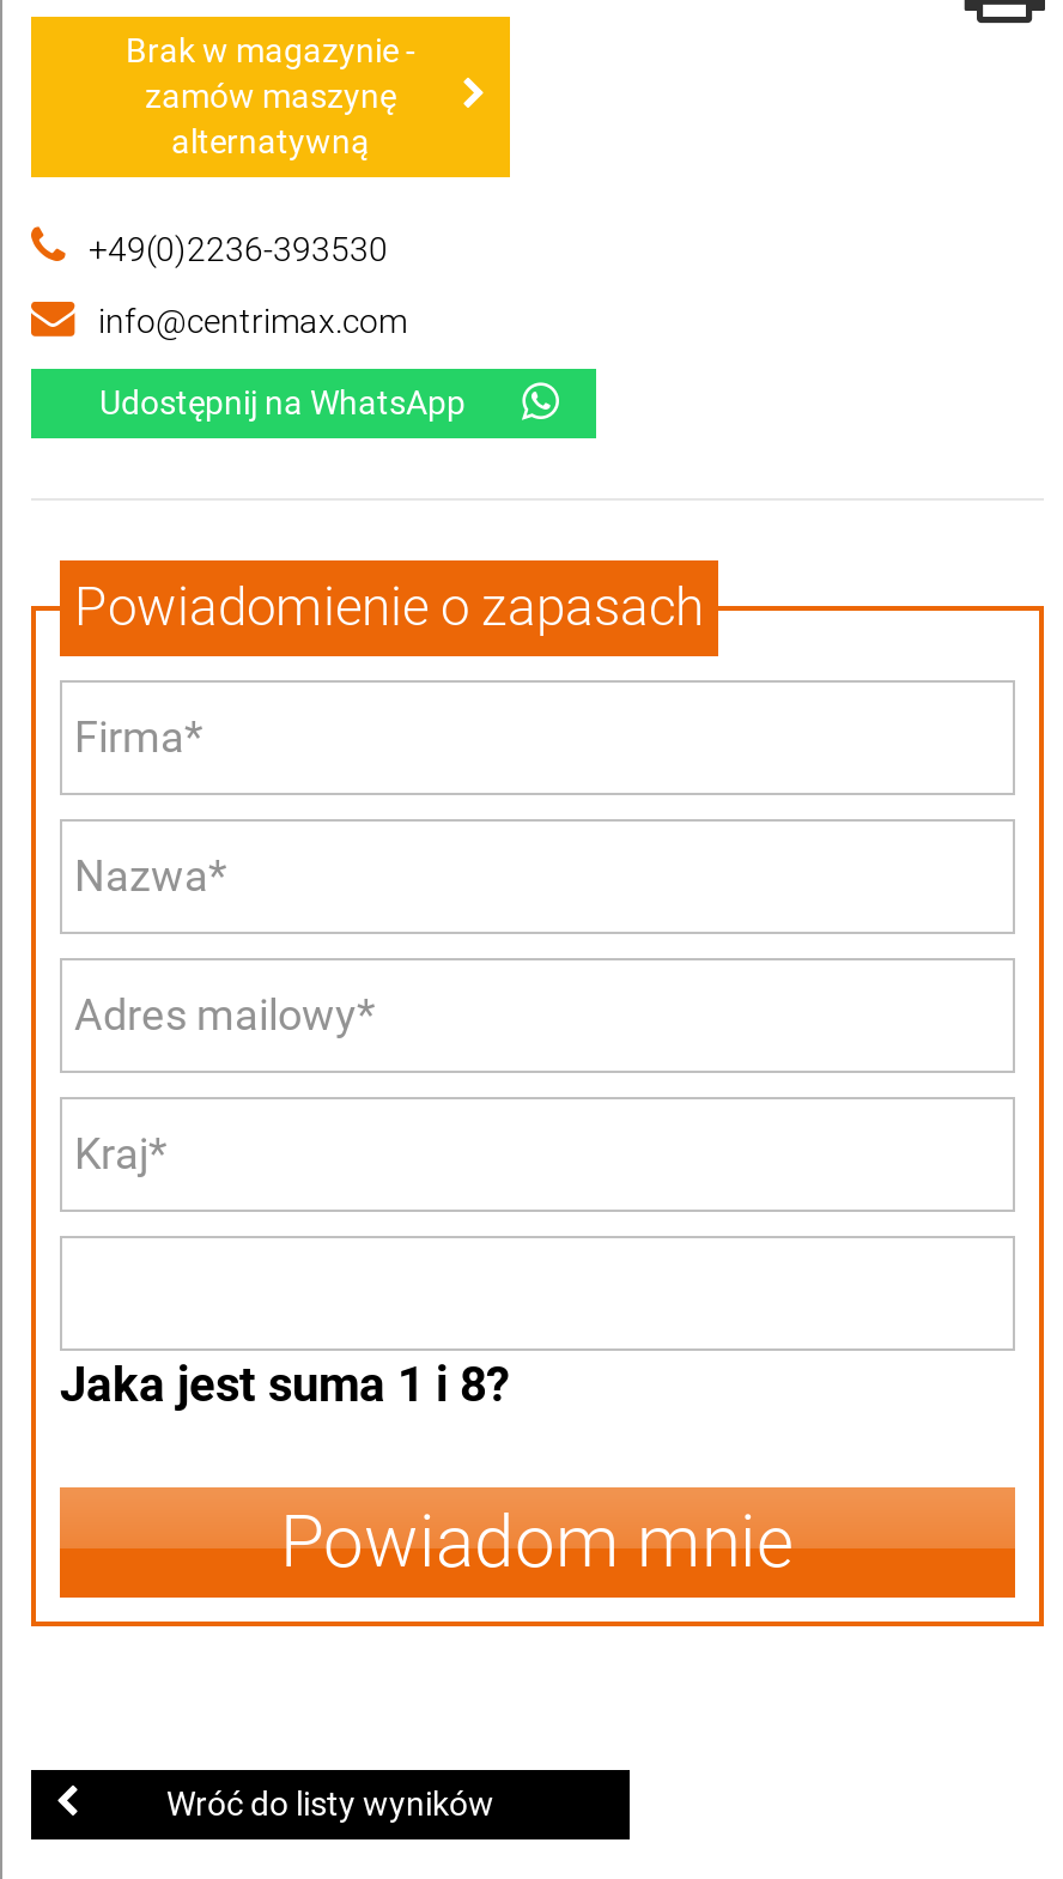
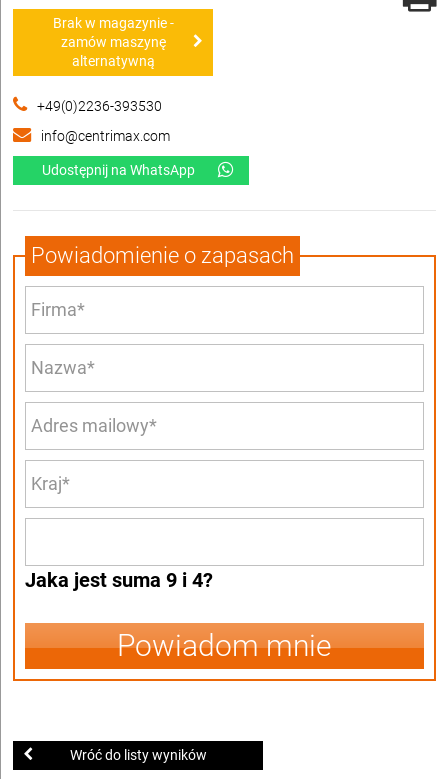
- Jaka jest suma 1 i 8?
+ Jaka jest suma 9 i 4?
